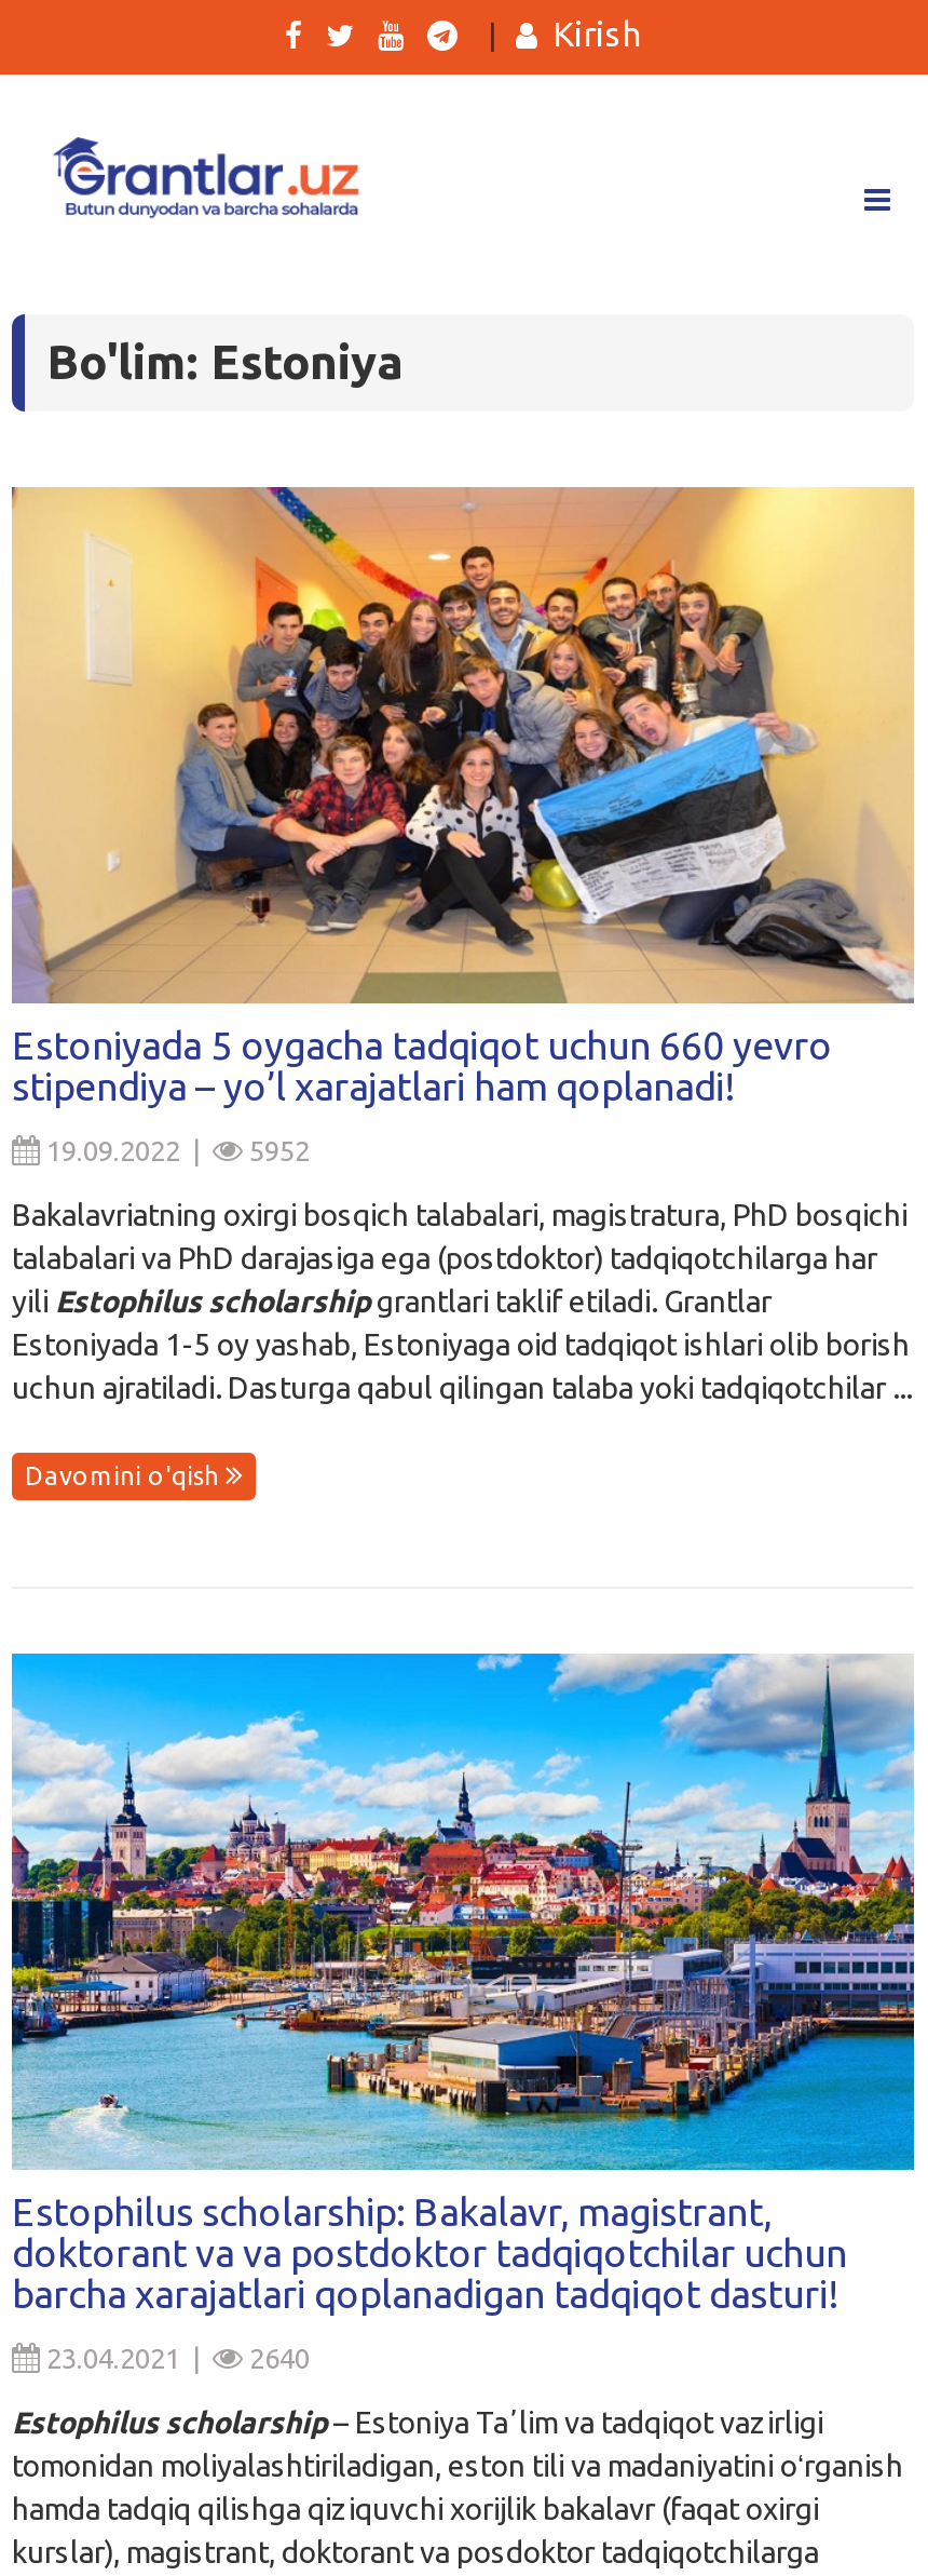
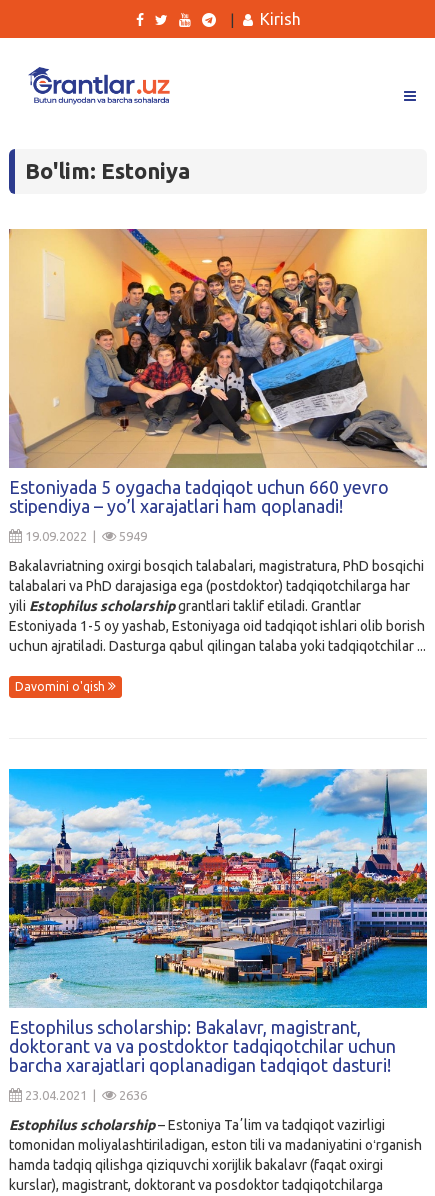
- 5952
+ 5949

- 2640
+ 2636
